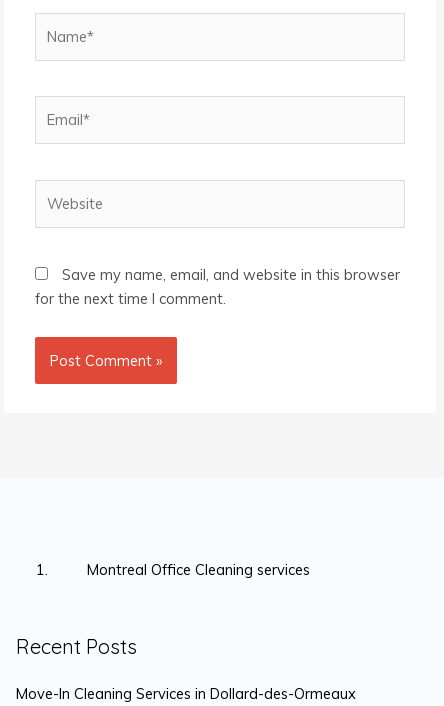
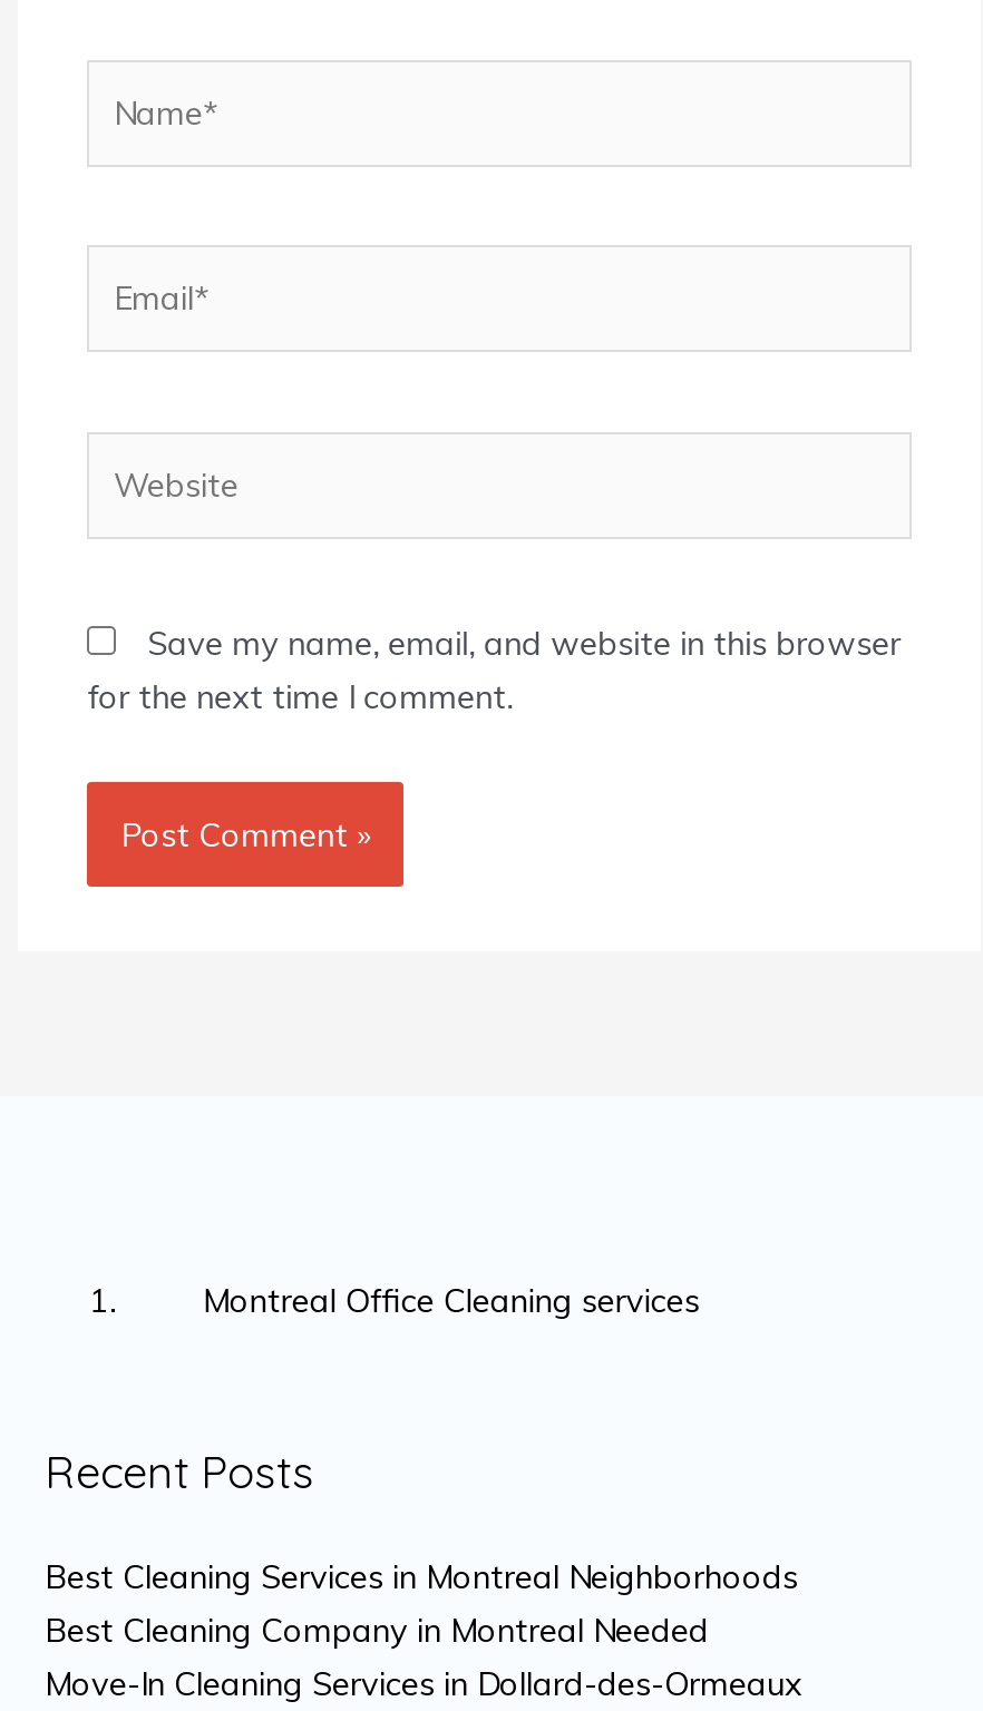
+ Best Cleaning Services in Montreal Neighborhoods
+ Best Cleaning Company in Montreal Needed
